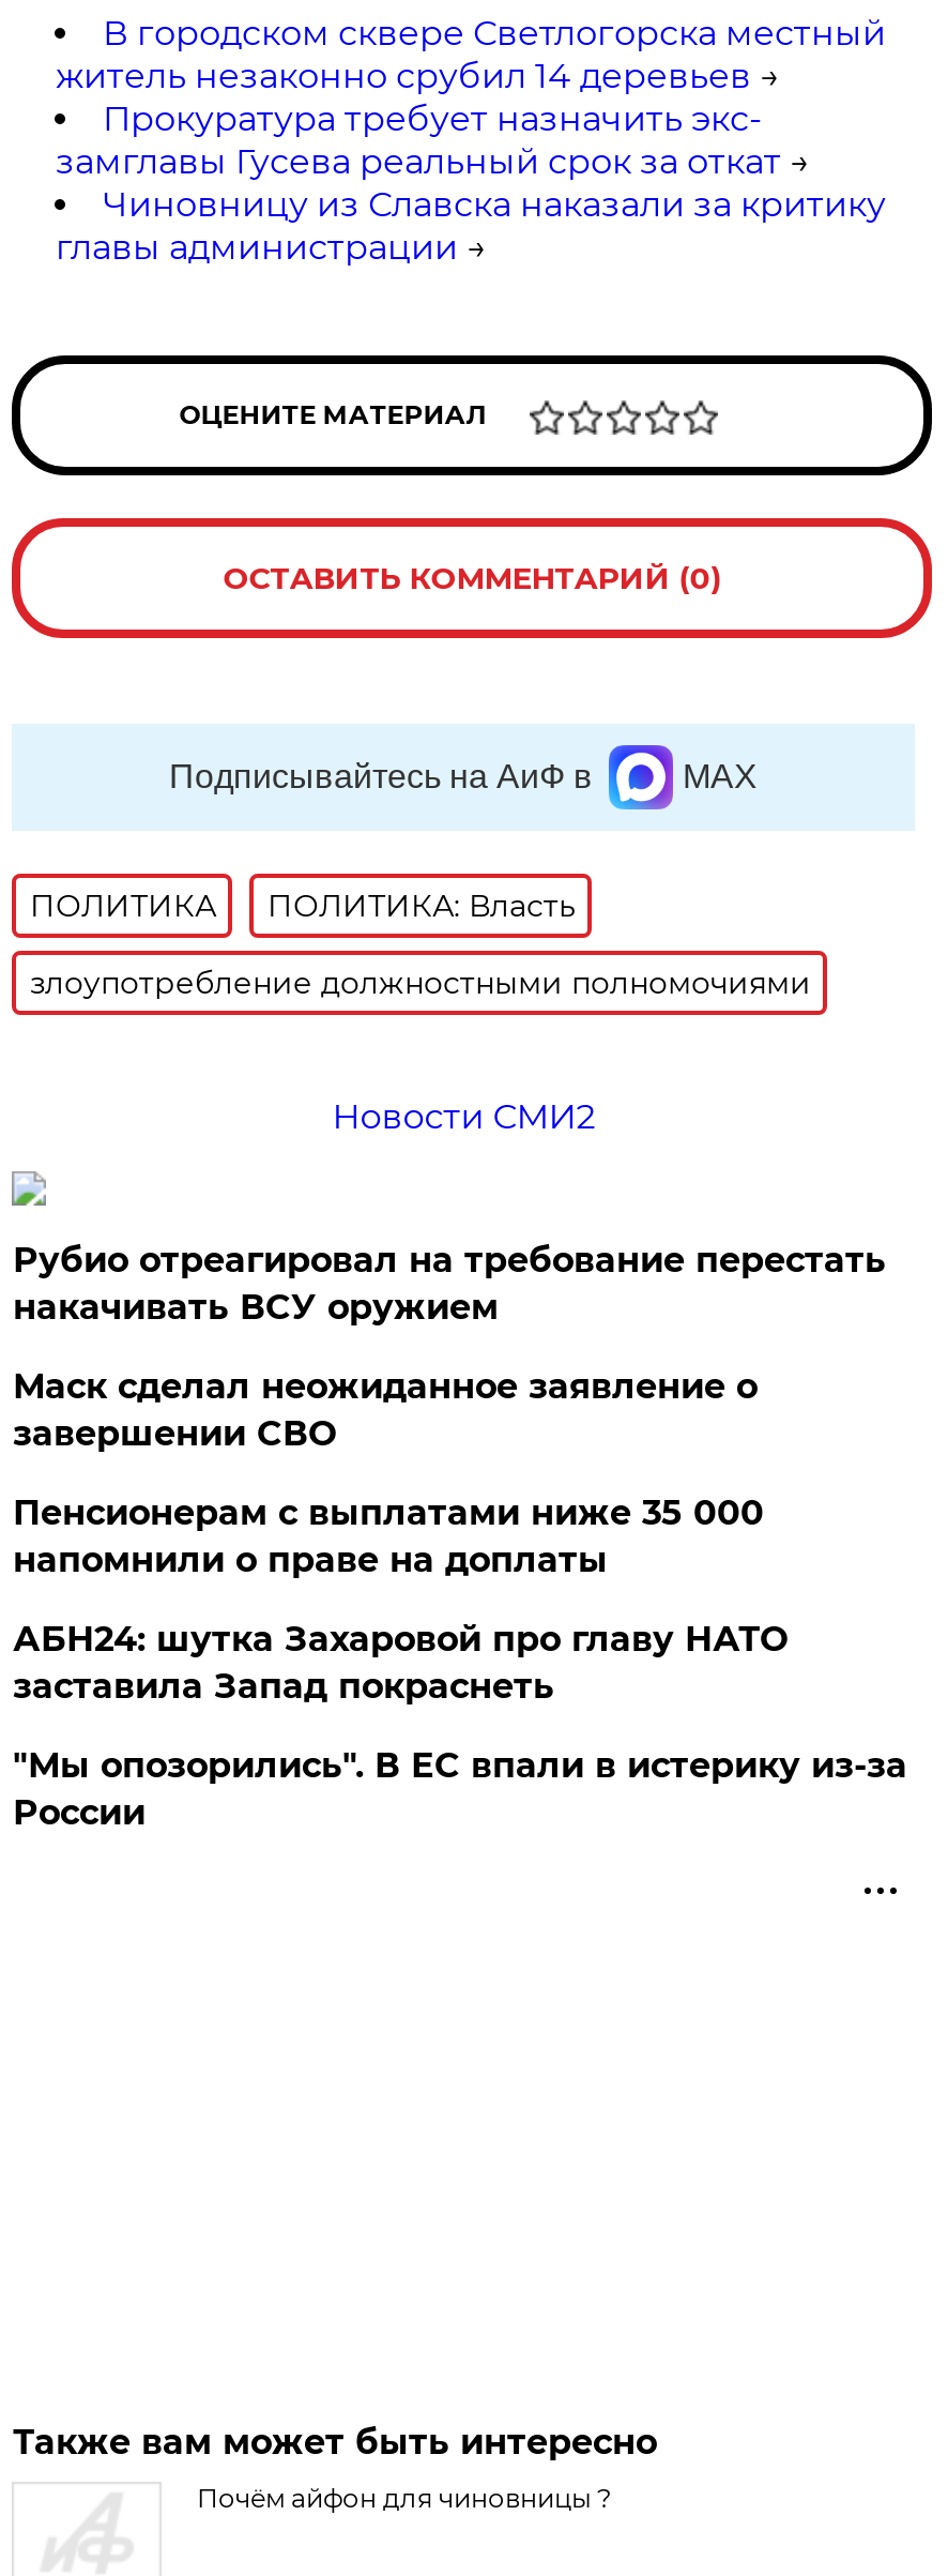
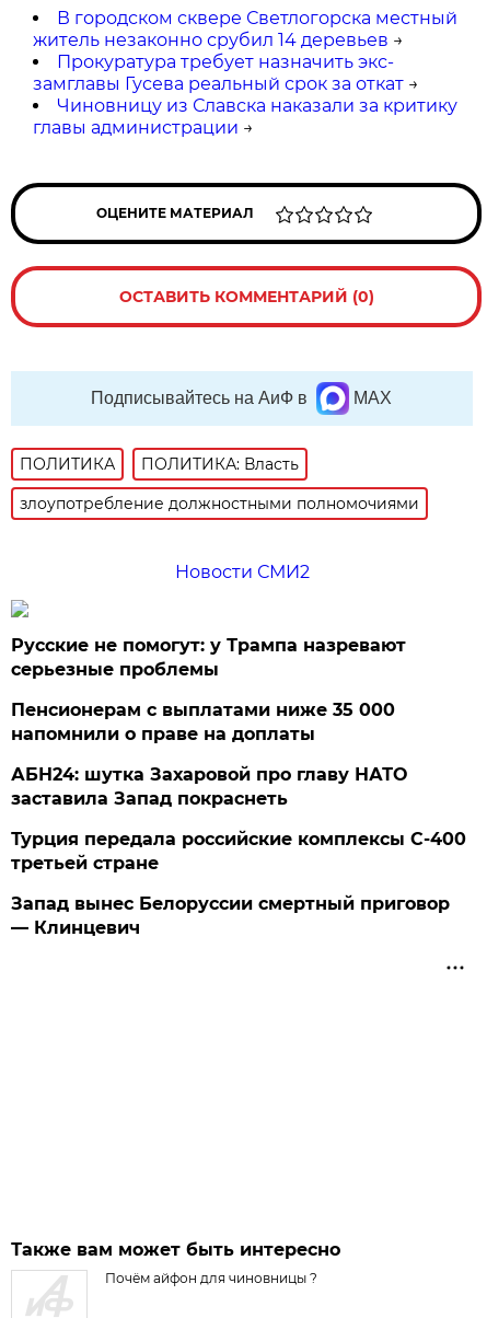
- Рубио отреагировал на требование перестать
- накачивать ВСУ оружием
- Маск сделал неожиданное заявление о
- завершении СВО
+ Русские не помогут: у Трампа назревают
+ серьезные проблемы

moved up: Пенсионерам с выплатами ниже 35 000 | напомнили о праве на доплаты | АБН24: шутка Захаровой про главу НАТО | заставила Запад покраснеть

- "Мы опозорились". В ЕС впали в истерику из-за
- России
+ Турция передала российские комплексы С-400
+ третьей стране
+ Запад вынес Белоруссии смертный приговор
+ — Клинцевич
